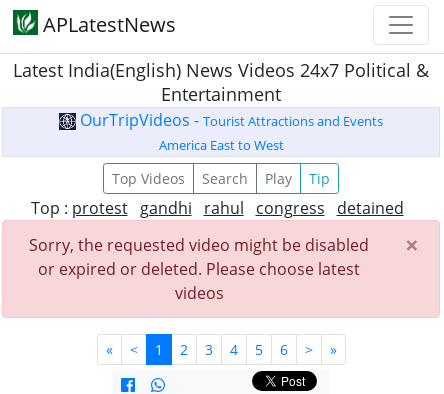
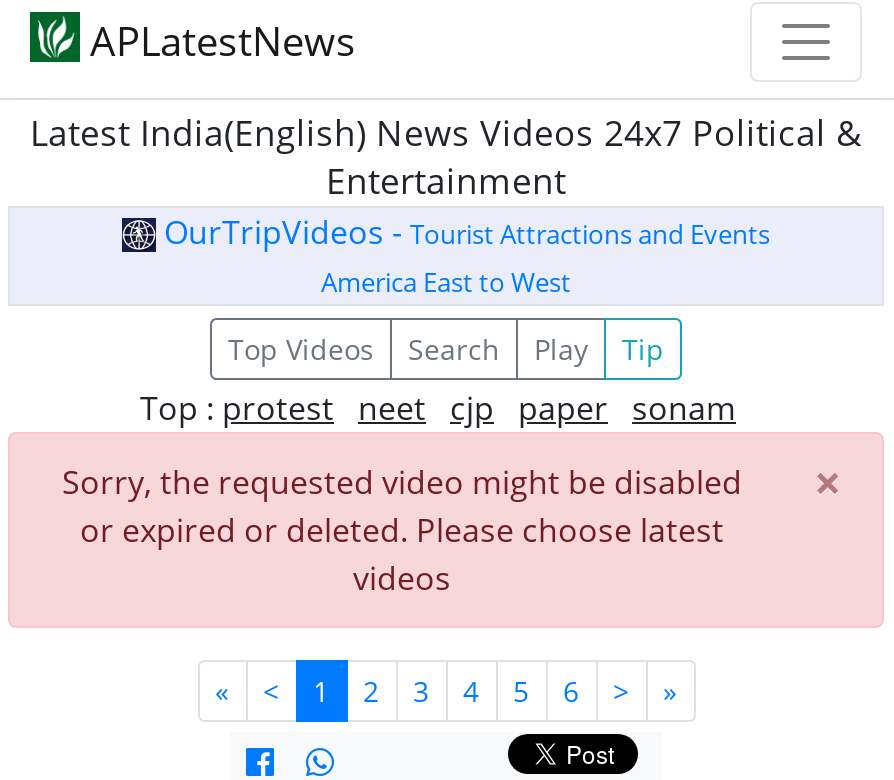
- Top : protest gandhi rahul congress detained
+ Top : protest neet cjp paper sonam
